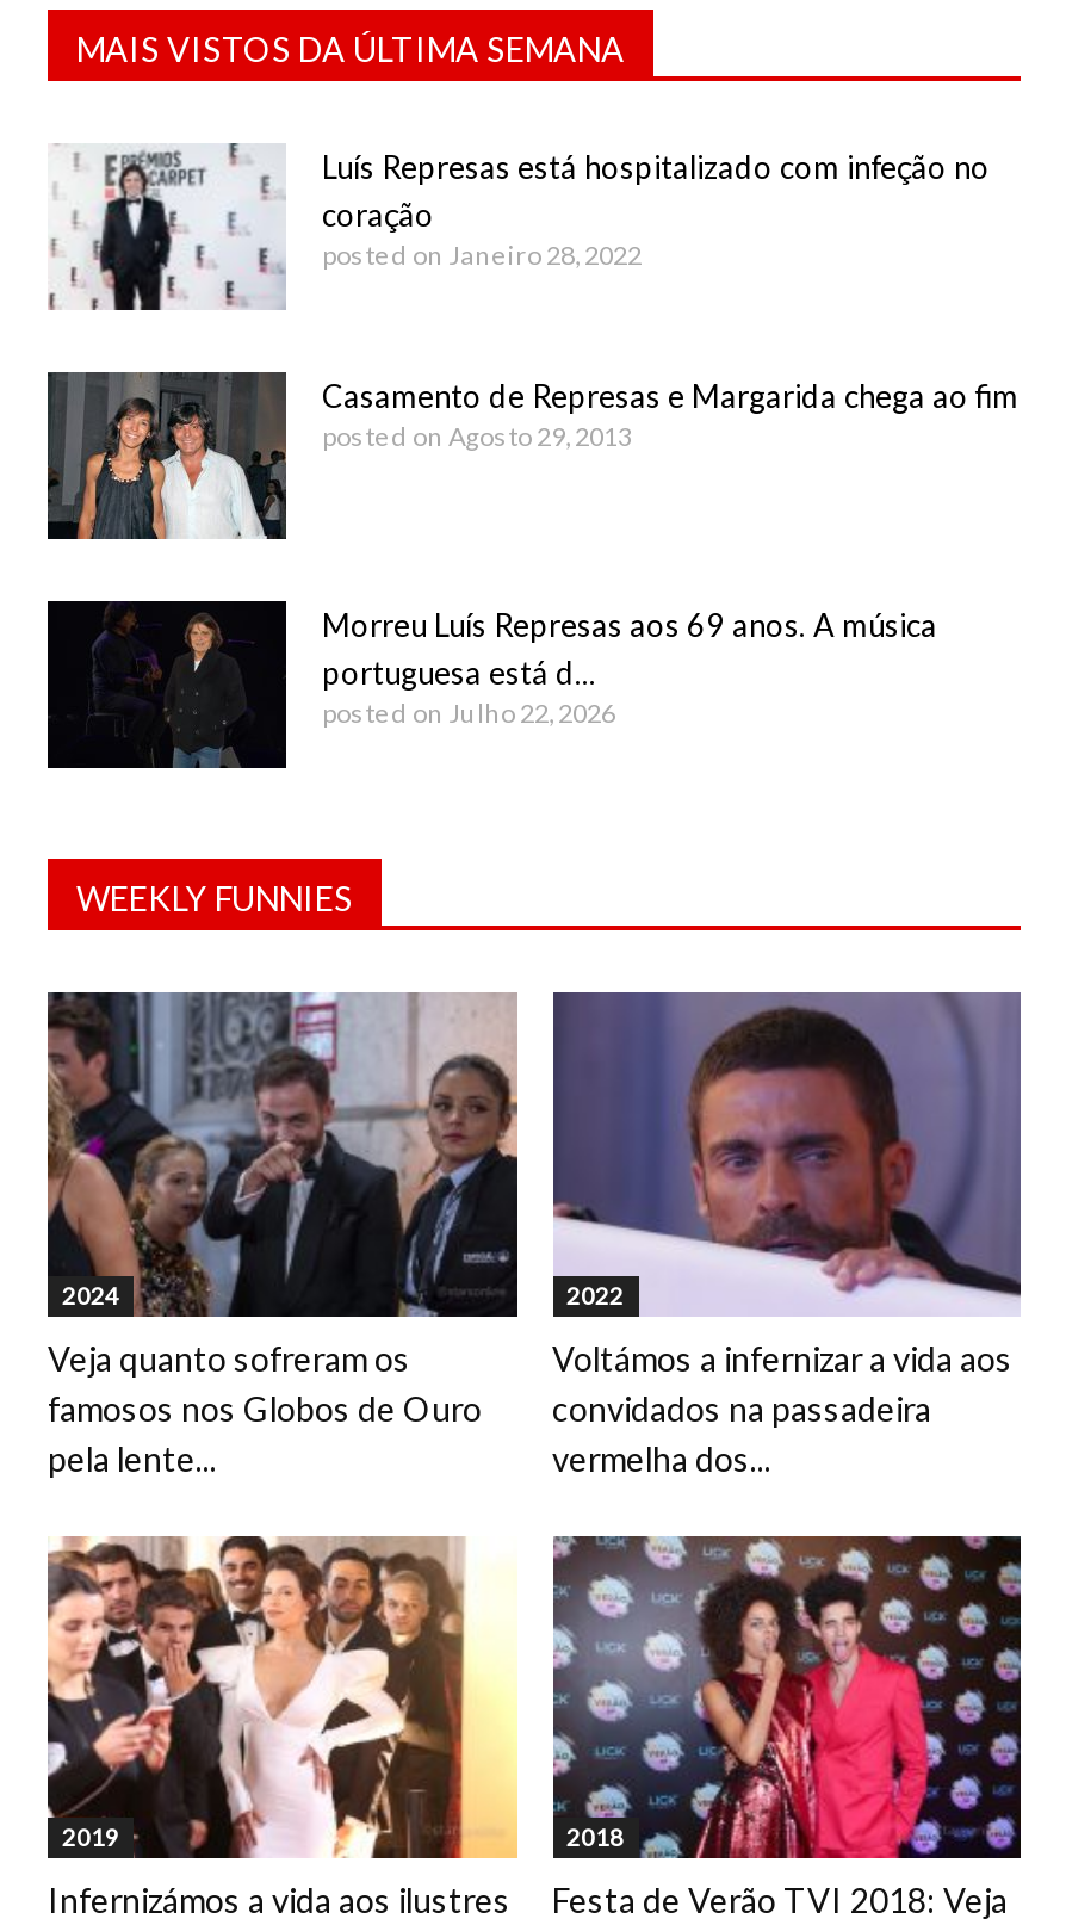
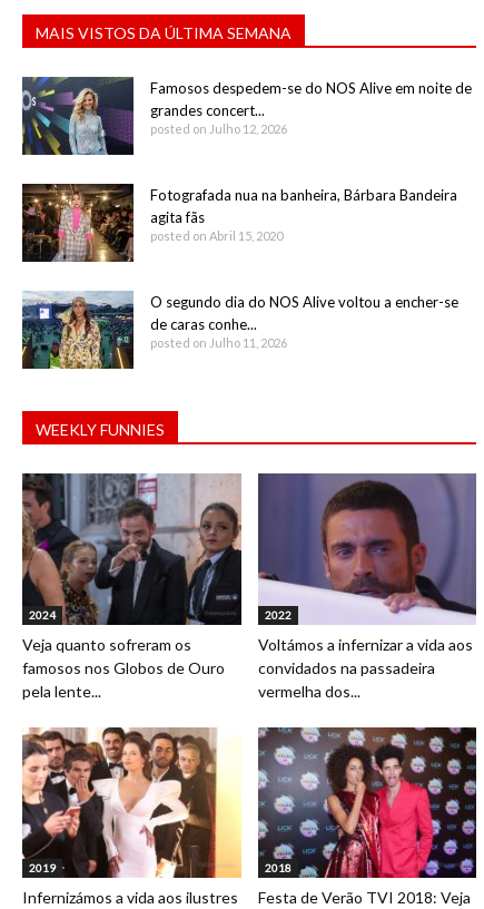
- [image]
- Luís Represas está hospitalizado com infeção no
- coração
- posted on Janeiro 28, 2022
+ [image]
+ Famosos despedem-se do NOS Alive em noite de
+ grandes concert...
+ posted on Julho 12, 2026

- [image]
- Casamento de Represas e Margarida chega ao fim
- posted on Agosto 29, 2013
+ [image]
+ Fotografada nua na banheira, Bárbara Bandeira
+ agita fãs
+ posted on Abril 15, 2020

- [image]
- Morreu Luís Represas aos 69 anos. A música
- portuguesa está d...
- posted on Julho 22, 2026
+ [image]
+ O segundo dia do NOS Alive voltou a encher-se
+ de caras conhe...
+ posted on Julho 11, 2026
